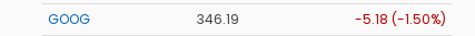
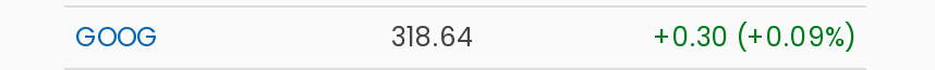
- 346.19
+ 318.64

- -5.18 (-1.50%)
+ +0.30 (+0.09%)
